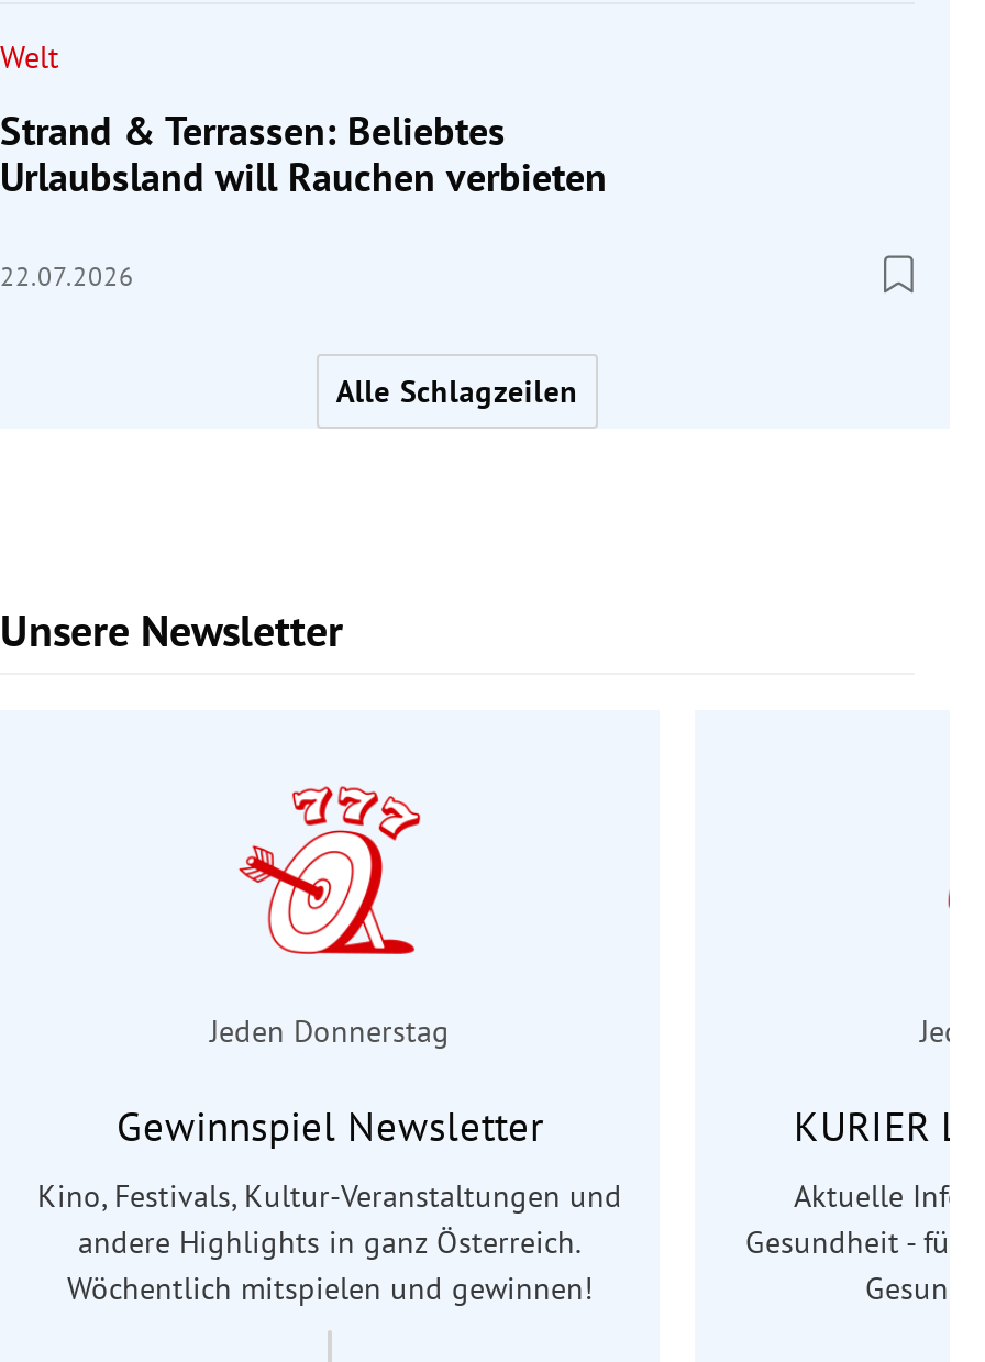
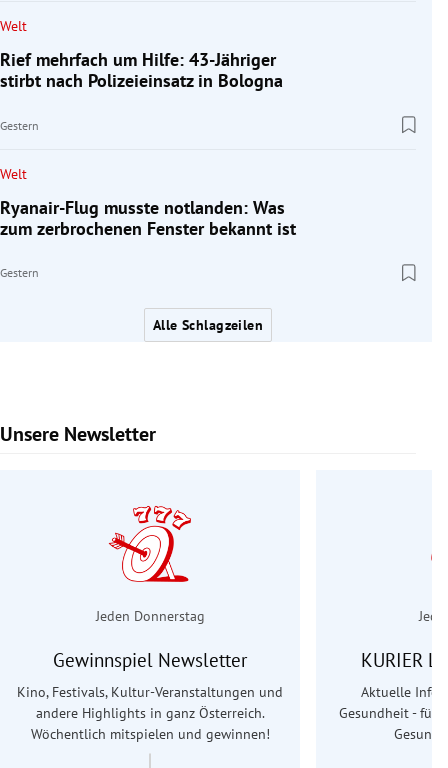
- Strand & Terrassen: Beliebtes
- Urlaubsland will Rauchen verbieten
- 22.07.2026
+ Rief mehrfach um Hilfe: 43-Jähriger
+ stirbt nach Polizeieinsatz in Bologna
+ Gestern
+ Welt
+ Ryanair-Flug musste notlanden: Was
+ zum zerbrochenen Fenster bekannt ist
+ Gestern
